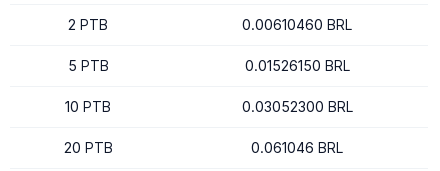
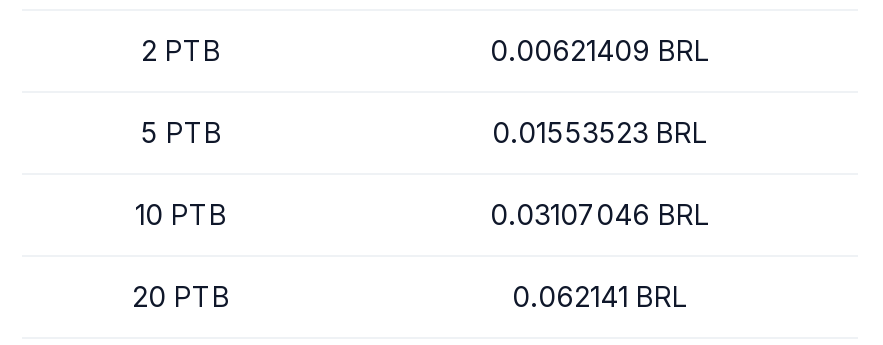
- 0.00610460 BRL
+ 0.00621409 BRL

- 0.01526150 BRL
+ 0.01553523 BRL

- 0.03052300 BRL
+ 0.03107046 BRL

- 0.061046 BRL
+ 0.062141 BRL
